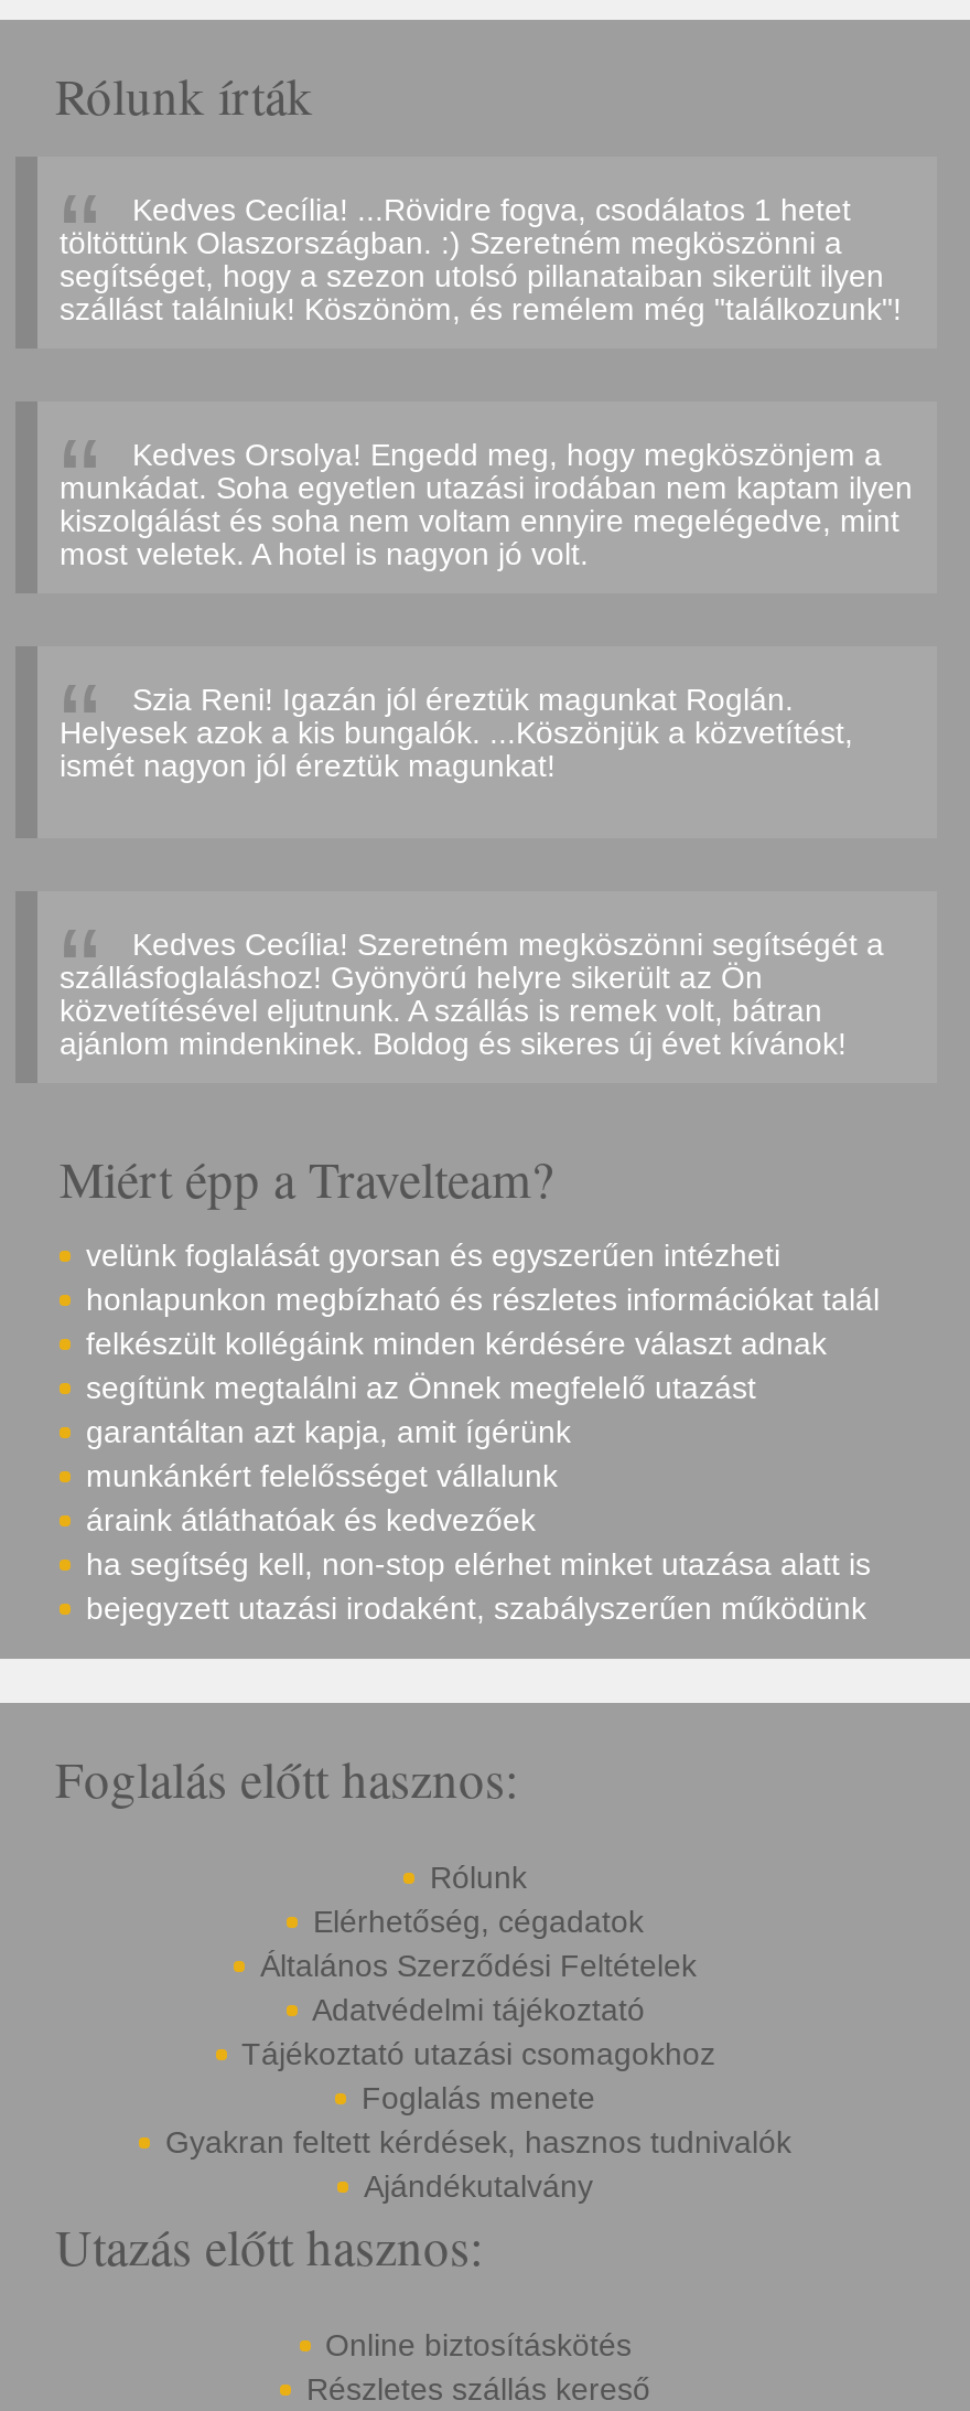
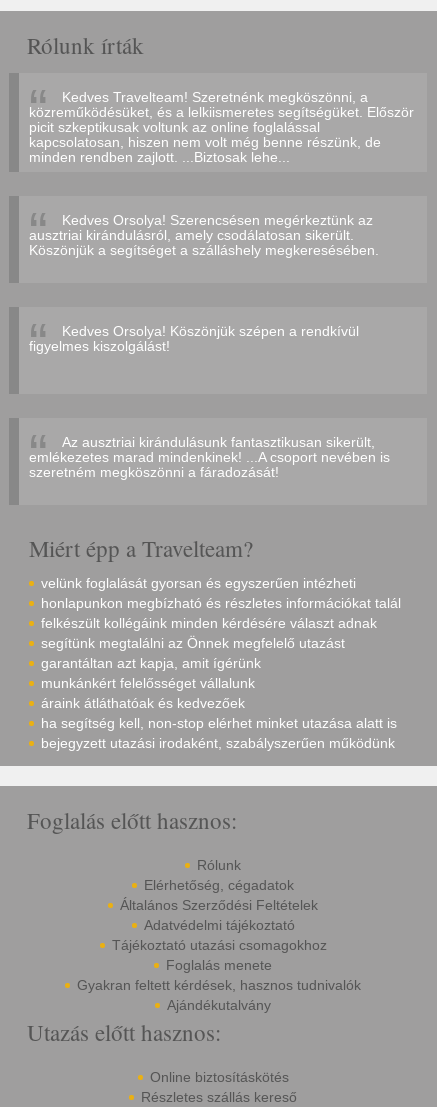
- Kedves Cecília! ...Rövidre fogva, csodálatos 1 hetet
- töltöttünk Olaszországban. :) Szeretném megköszönni a
- segítséget, hogy a szezon utolsó pillanataiban sikerült ilyen
- szállást találniuk! Köszönöm, és remélem még "találkozunk"!
+ Kedves Travelteam! Szeretnénk megköszönni, a
+ közreműködésüket, és a lelkiismeretes segítségüket. Először
+ picit szkeptikusak voltunk az online foglalással
+ kapcsolatosan, hiszen nem volt még benne részünk, de
+ minden rendben zajlott. ...Biztosak lehe...

- Kedves Orsolya! Engedd meg, hogy megköszönjem a
- munkádat. Soha egyetlen utazási irodában nem kaptam ilyen
- kiszolgálást és soha nem voltam ennyire megelégedve, mint
- most veletek. A hotel is nagyon jó volt.
+ Kedves Orsolya! Szerencsésen megérkeztünk az
+ ausztriai kirándulásról, amely csodálatosan sikerült.
+ Köszönjük a segítséget a szálláshely megkeresésében.

- Szia Reni! Igazán jól éreztük magunkat Roglán.
- Helyesek azok a kis bungalók. ...Köszönjük a közvetítést,
- ismét nagyon jól éreztük magunkat!
+ Kedves Orsolya! Köszönjük szépen a rendkívül
+ figyelmes kiszolgálást!

- Kedves Cecília! Szeretném megköszönni segítségét a
- szállásfoglaláshoz! Gyönyörú helyre sikerült az Ön
- közvetítésével eljutnunk. A szállás is remek volt, bátran
- ajánlom mindenkinek. Boldog és sikeres új évet kívánok!
+ Az ausztriai kirándulásunk fantasztikusan sikerült,
+ emlékezetes marad mindenkinek! ...A csoport nevében is
+ szeretném megköszönni a fáradozását!
